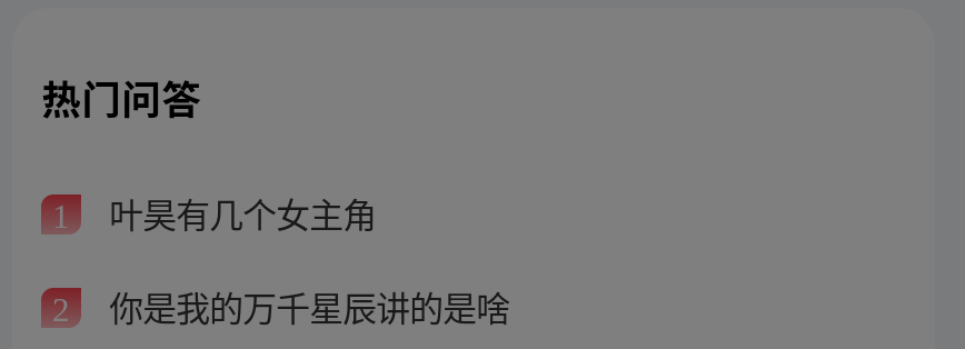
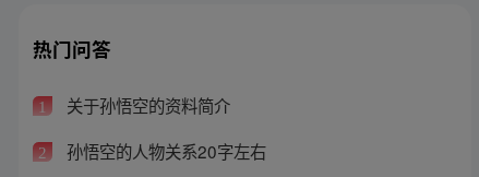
- 叶昊有几个女主角
+ 关于孙悟空的资料简介

- 你是我的万千星辰讲的是啥
+ 孙悟空的人物关系20字左右
